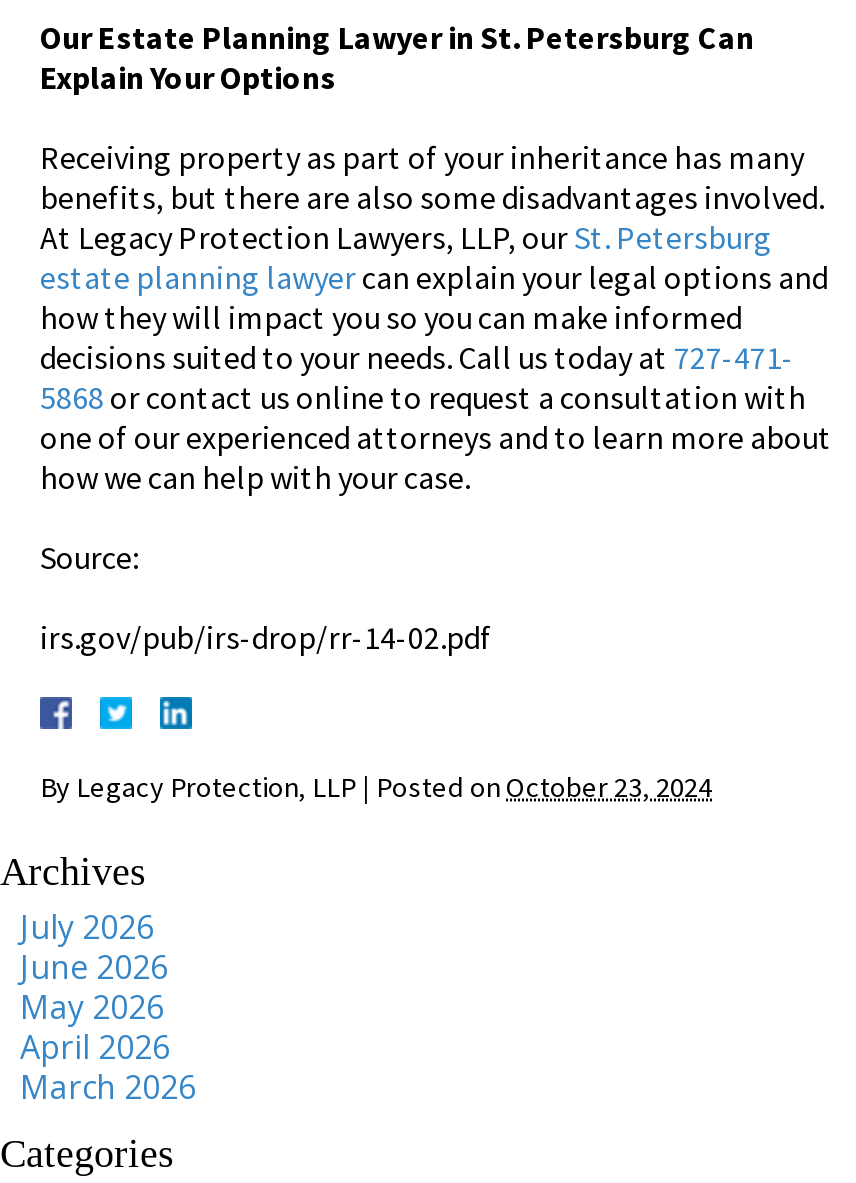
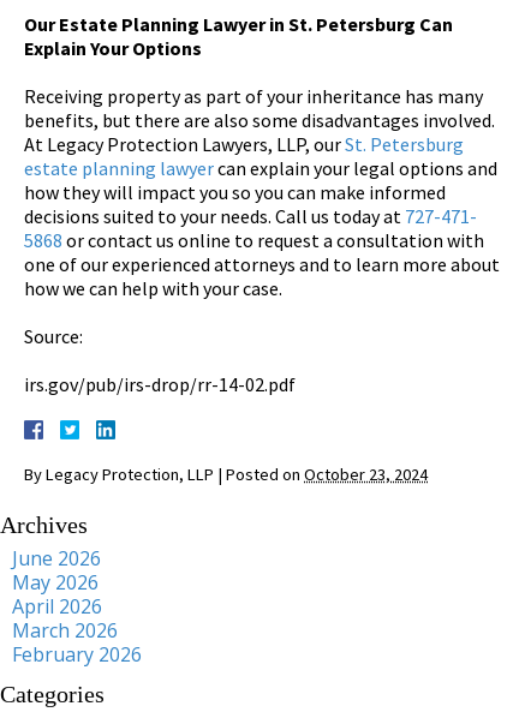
- July 2026

moved up: June 2026 | May 2026 | April 2026 | March 2026

+ February 2026
